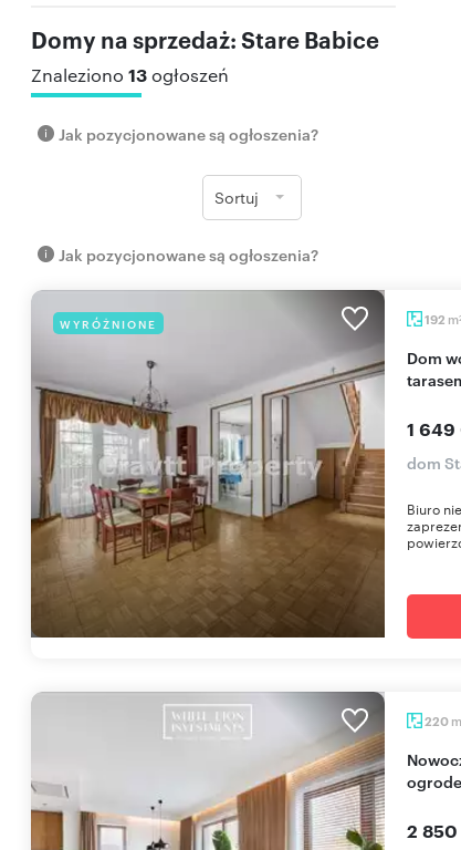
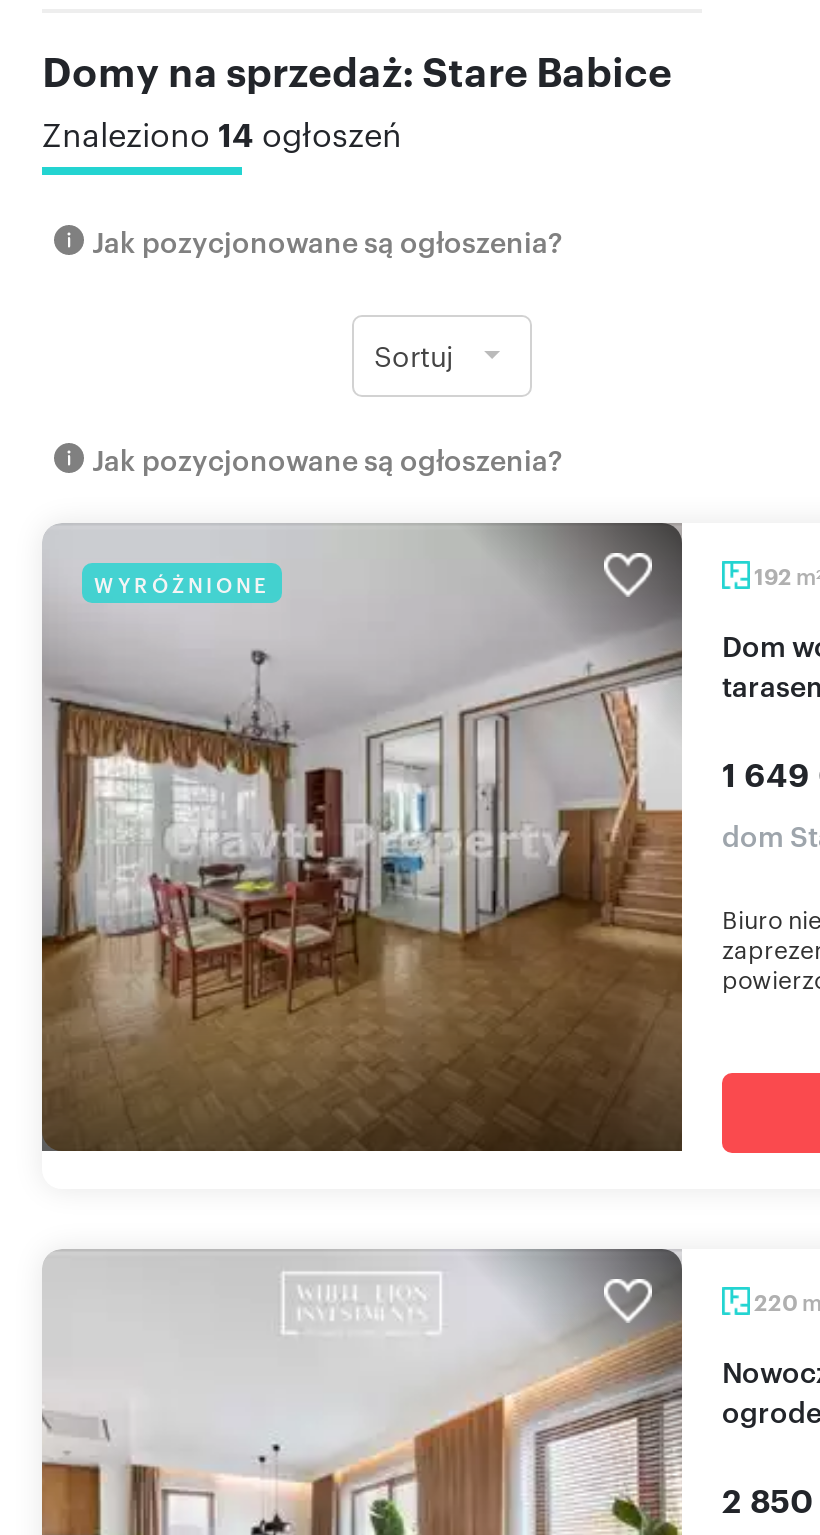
- Znaleziono 13 ogłoszeń
+ Znaleziono 14 ogłoszeń
